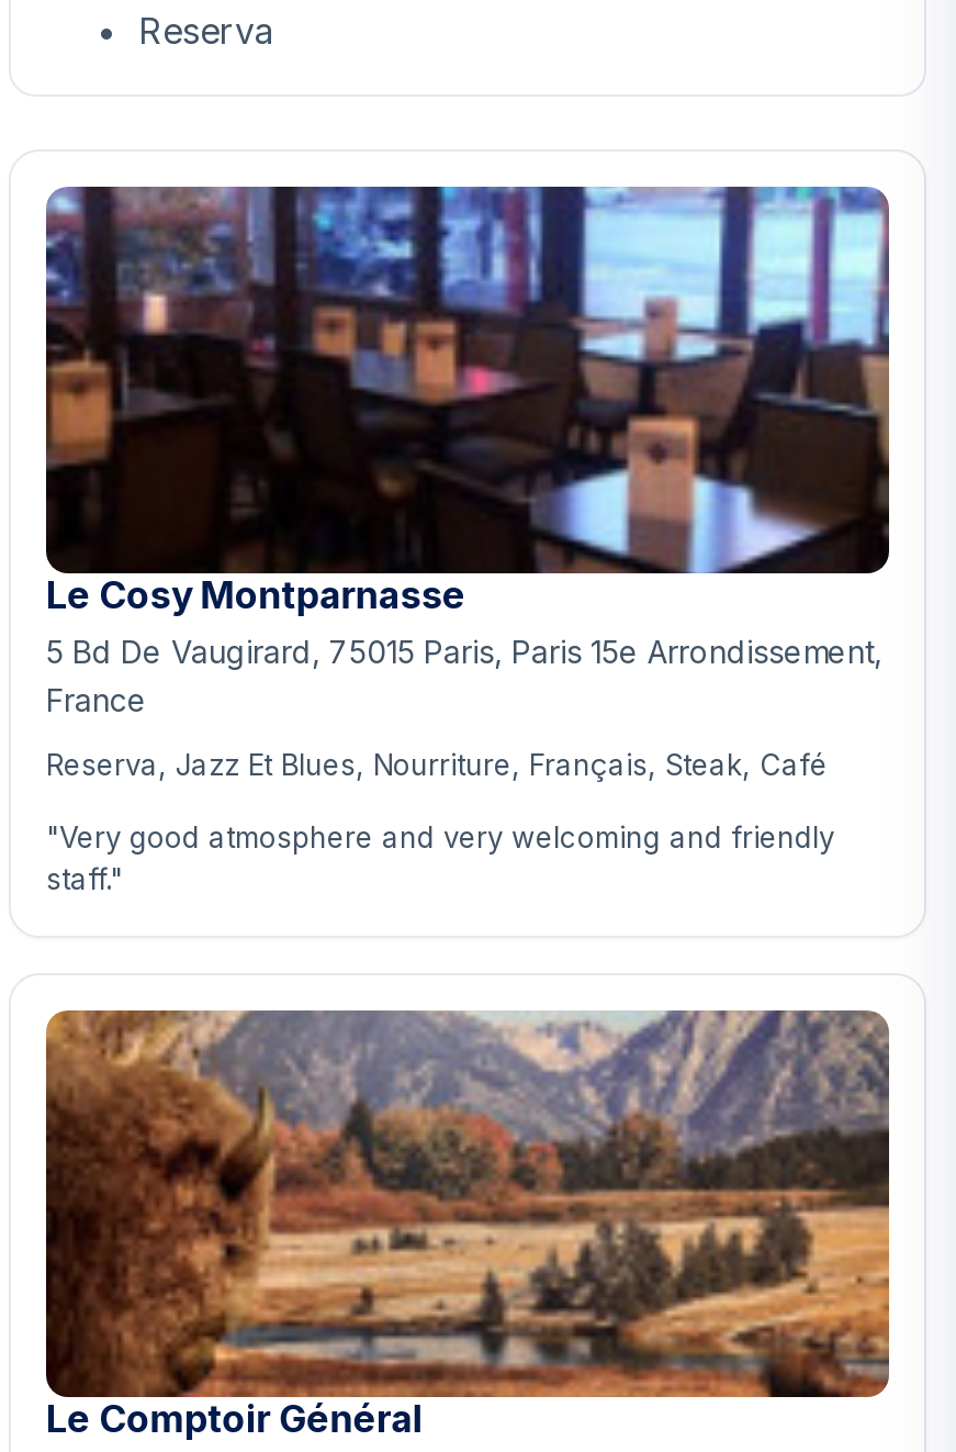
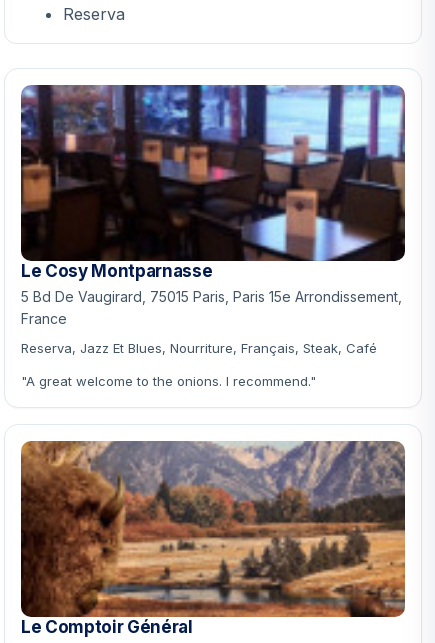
- "Very good atmosphere and very welcoming and friendly
- staff."
+ "A great welcome to the onions. I recommend."
